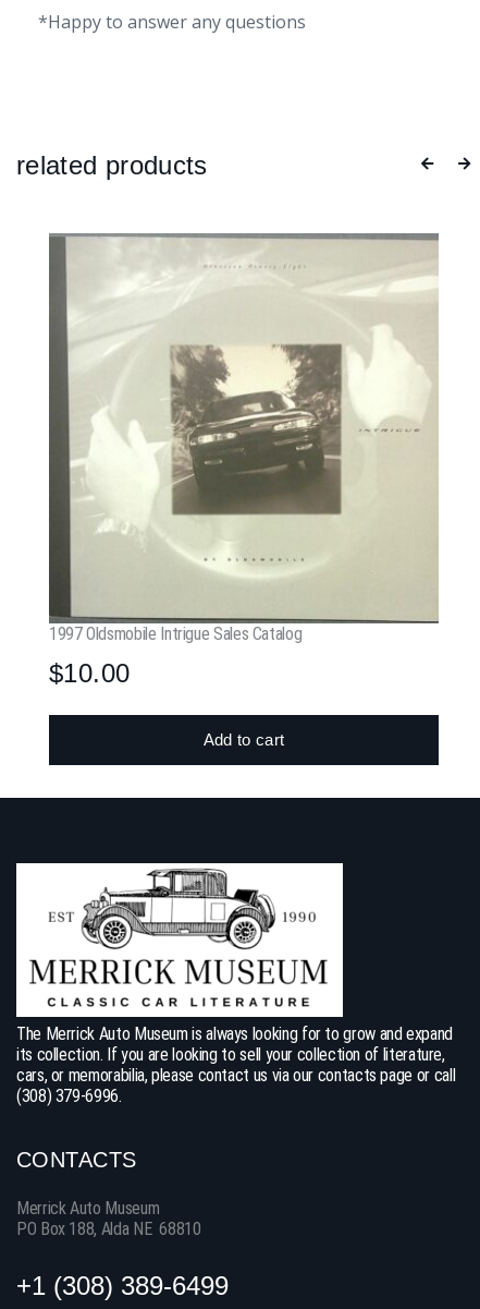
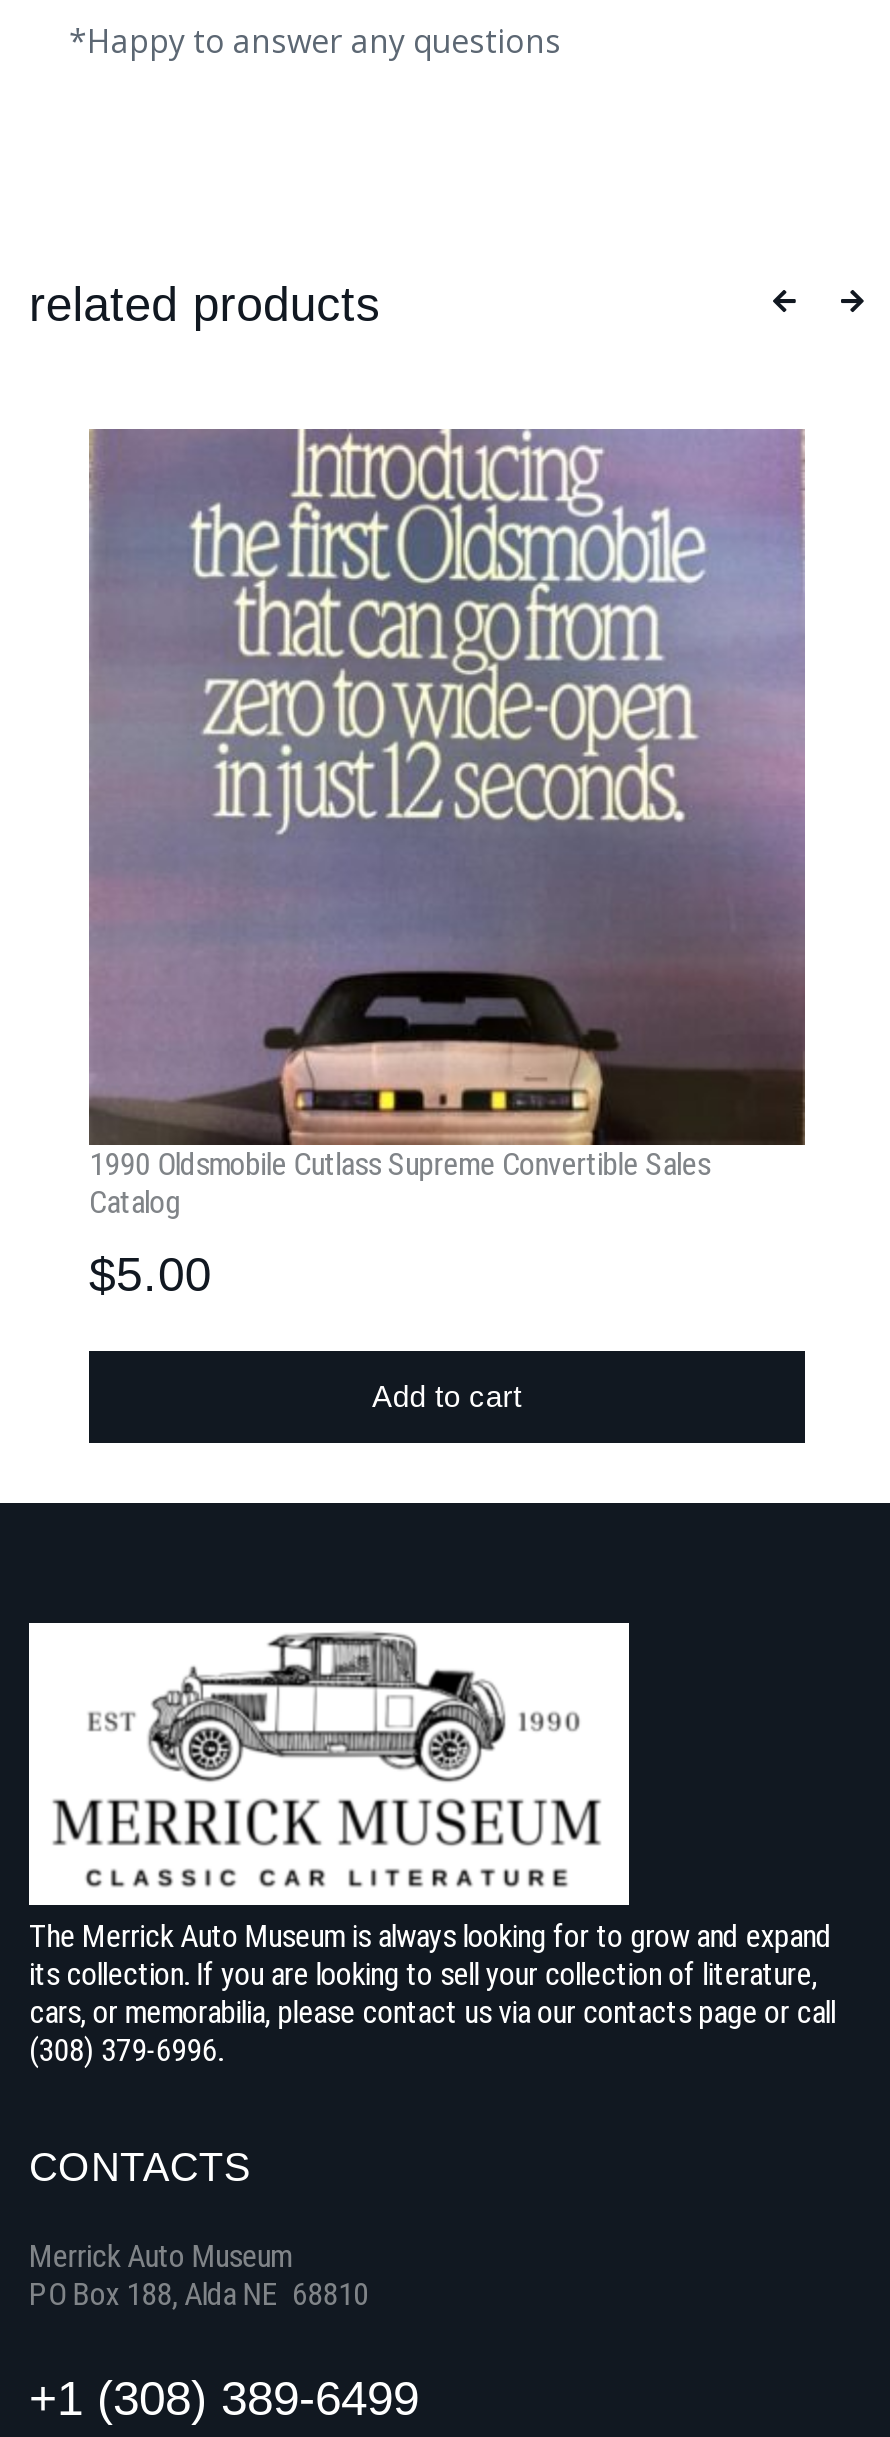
- [image]
- 1997 Oldsmobile Intrigue Sales Catalog
+ [image]
+ 1990 Oldsmobile Cutlass Supreme Convertible Sales
+ Catalog

- $10.00
+ $5.00
